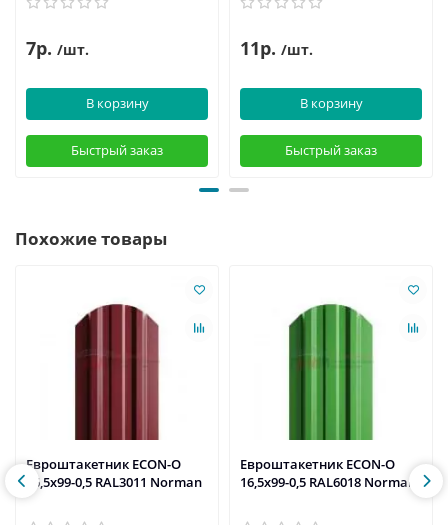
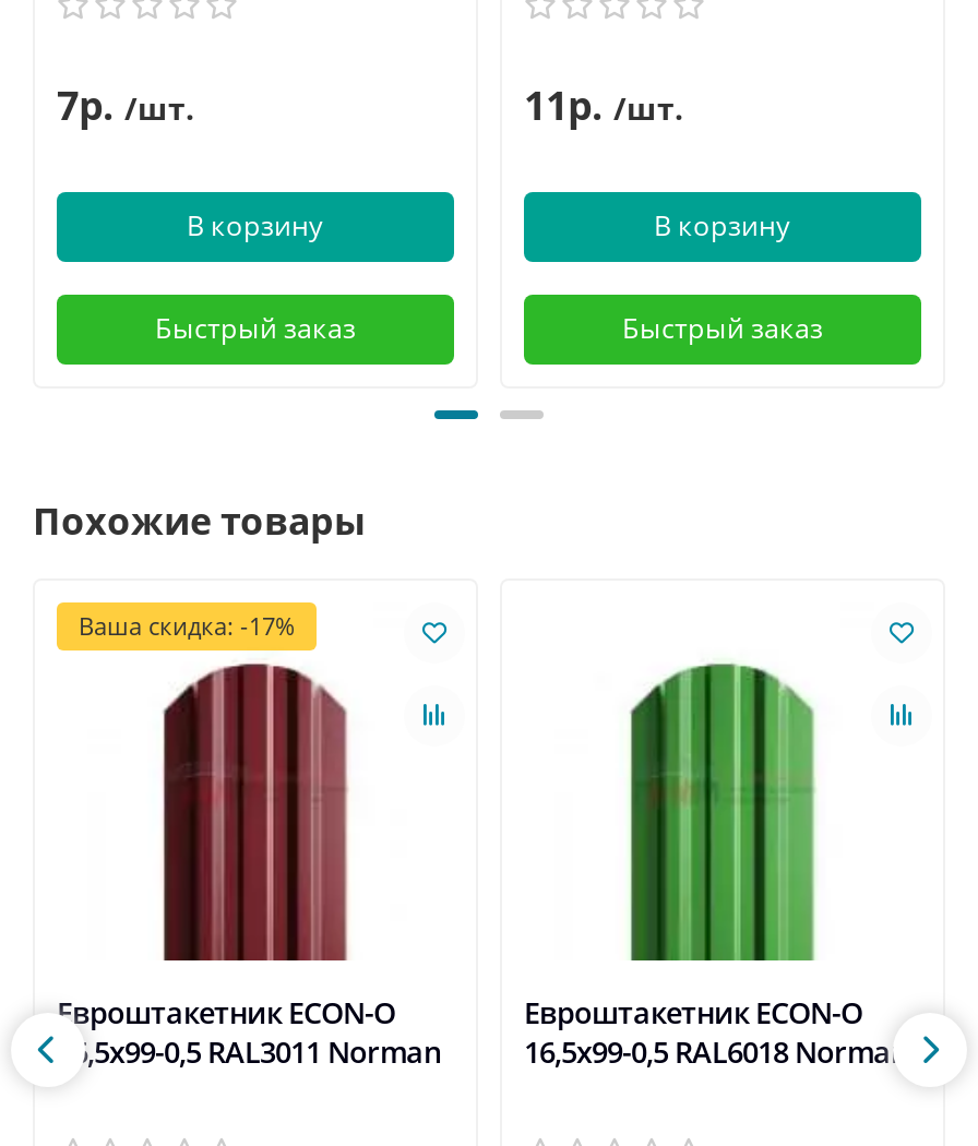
+ Ваша скидка: -17%
